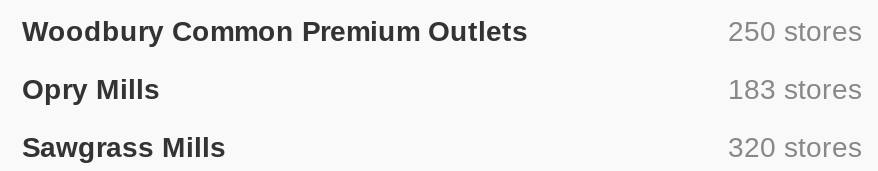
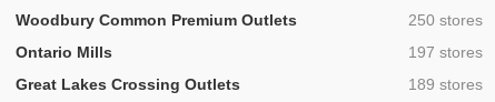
- Opry Mills
+ Ontario Mills

- 183 stores
+ 197 stores

- Sawgrass Mills
+ Great Lakes Crossing Outlets

- 320 stores
+ 189 stores
